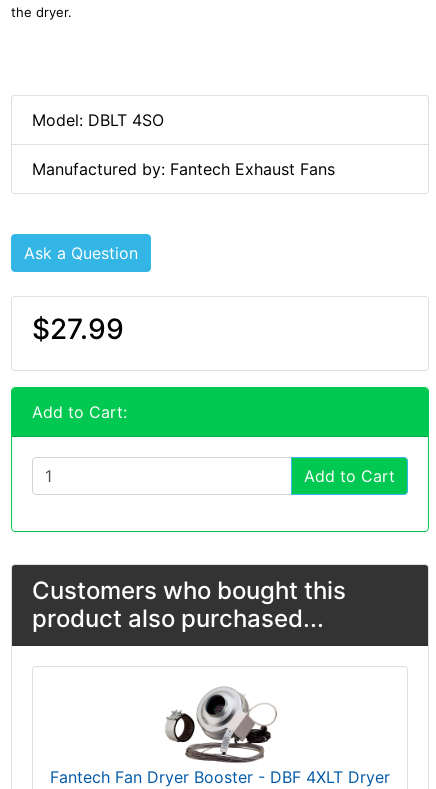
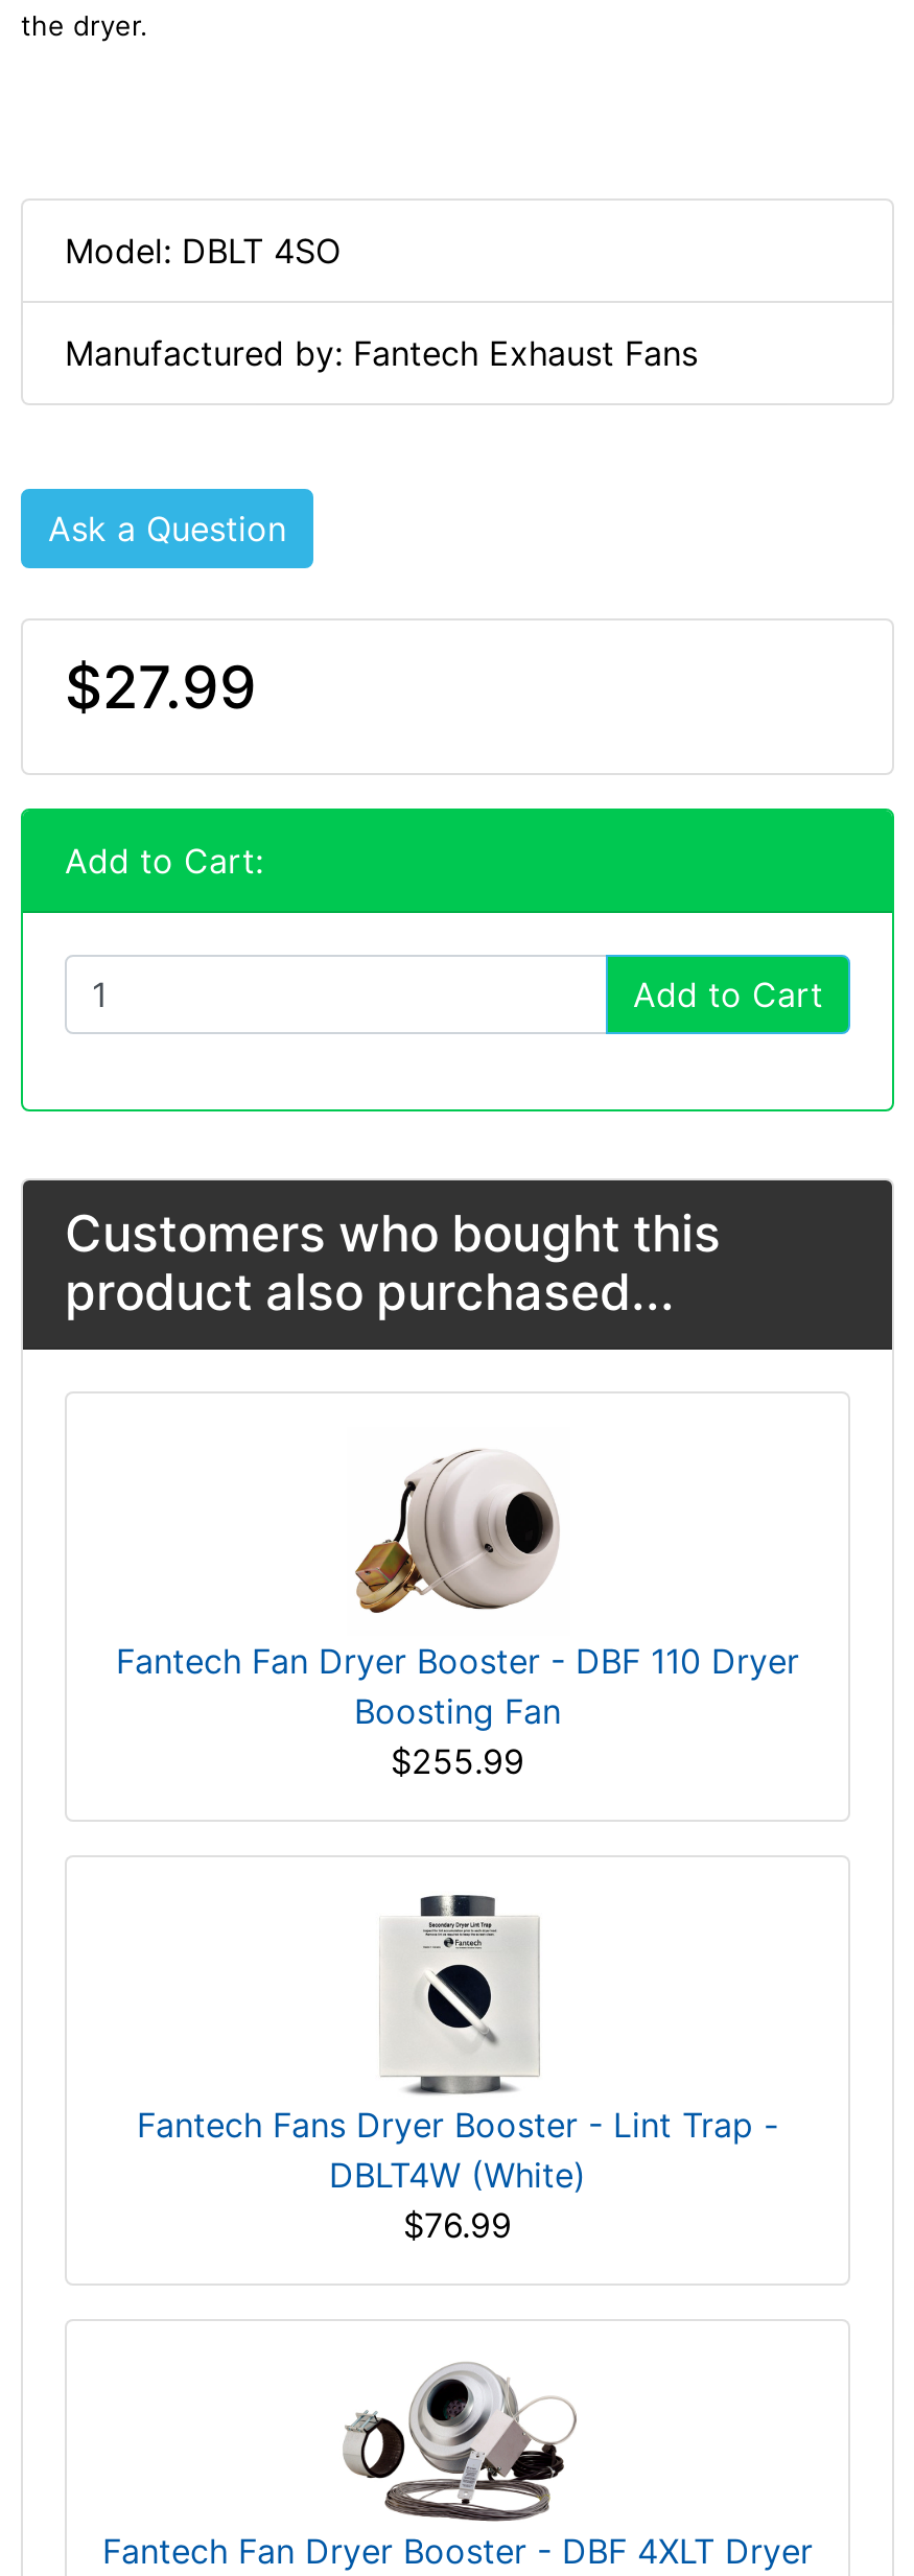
+ [image]
+ Fantech Fan Dryer Booster - DBF 110 Dryer
+ Boosting Fan
+ $255.99

+ [image]
+ Fantech Fans Dryer Booster - Lint Trap -
+ DBLT4W (White)
+ $76.99
